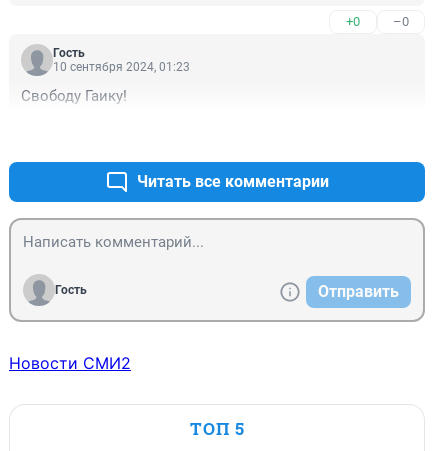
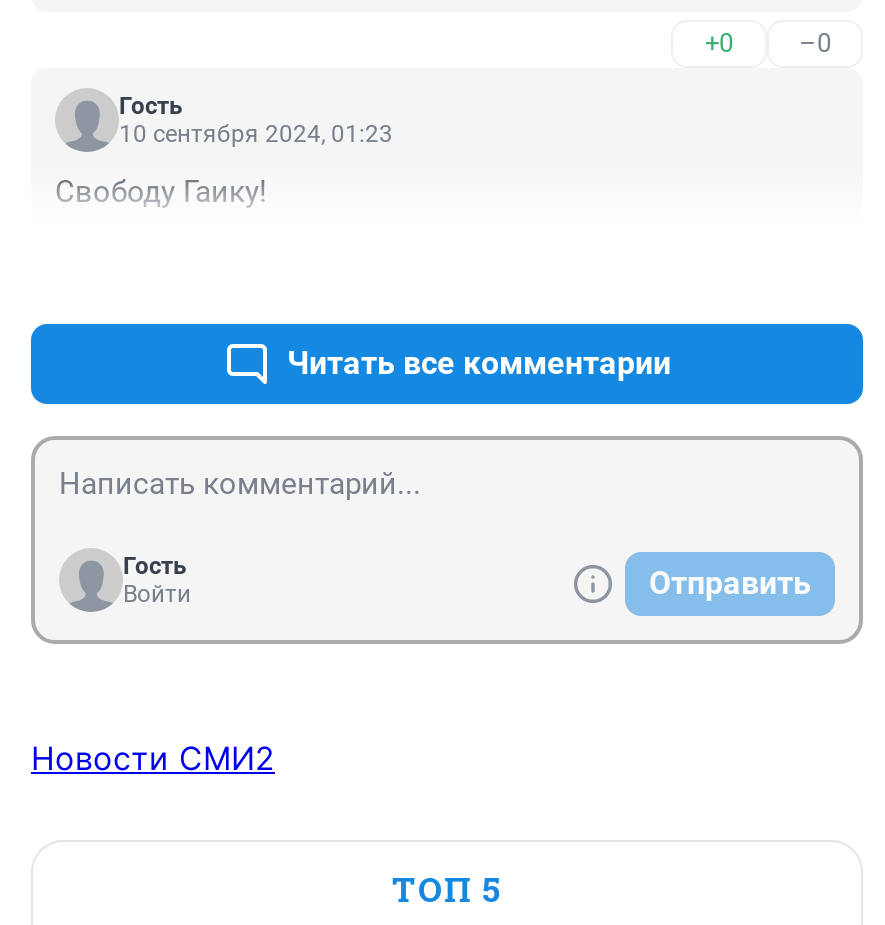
+ Войти
